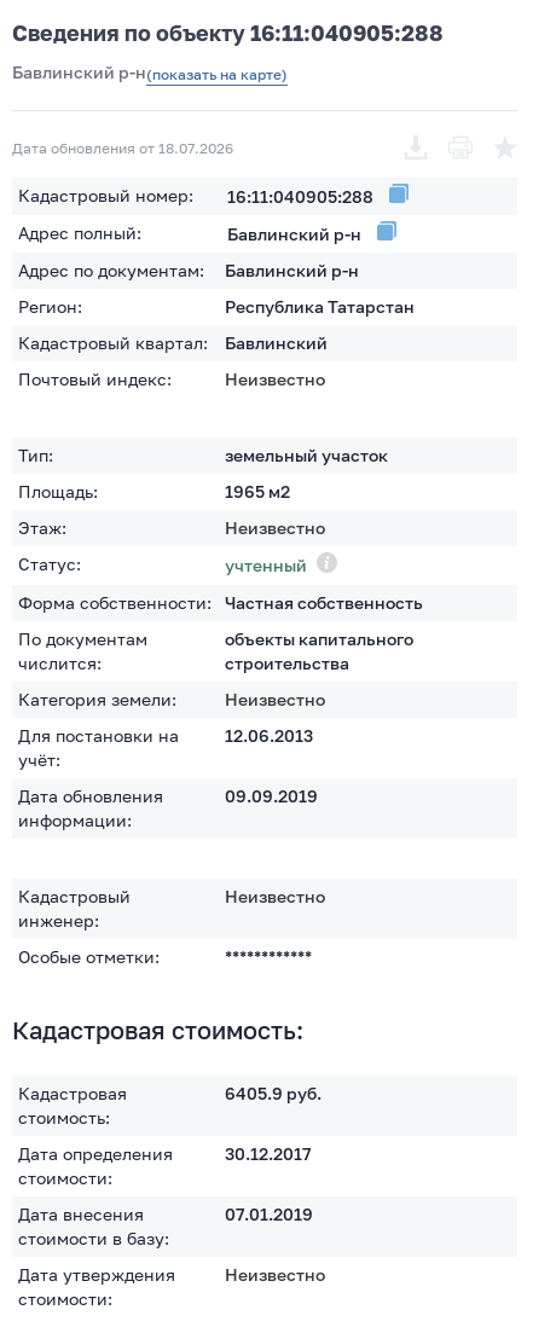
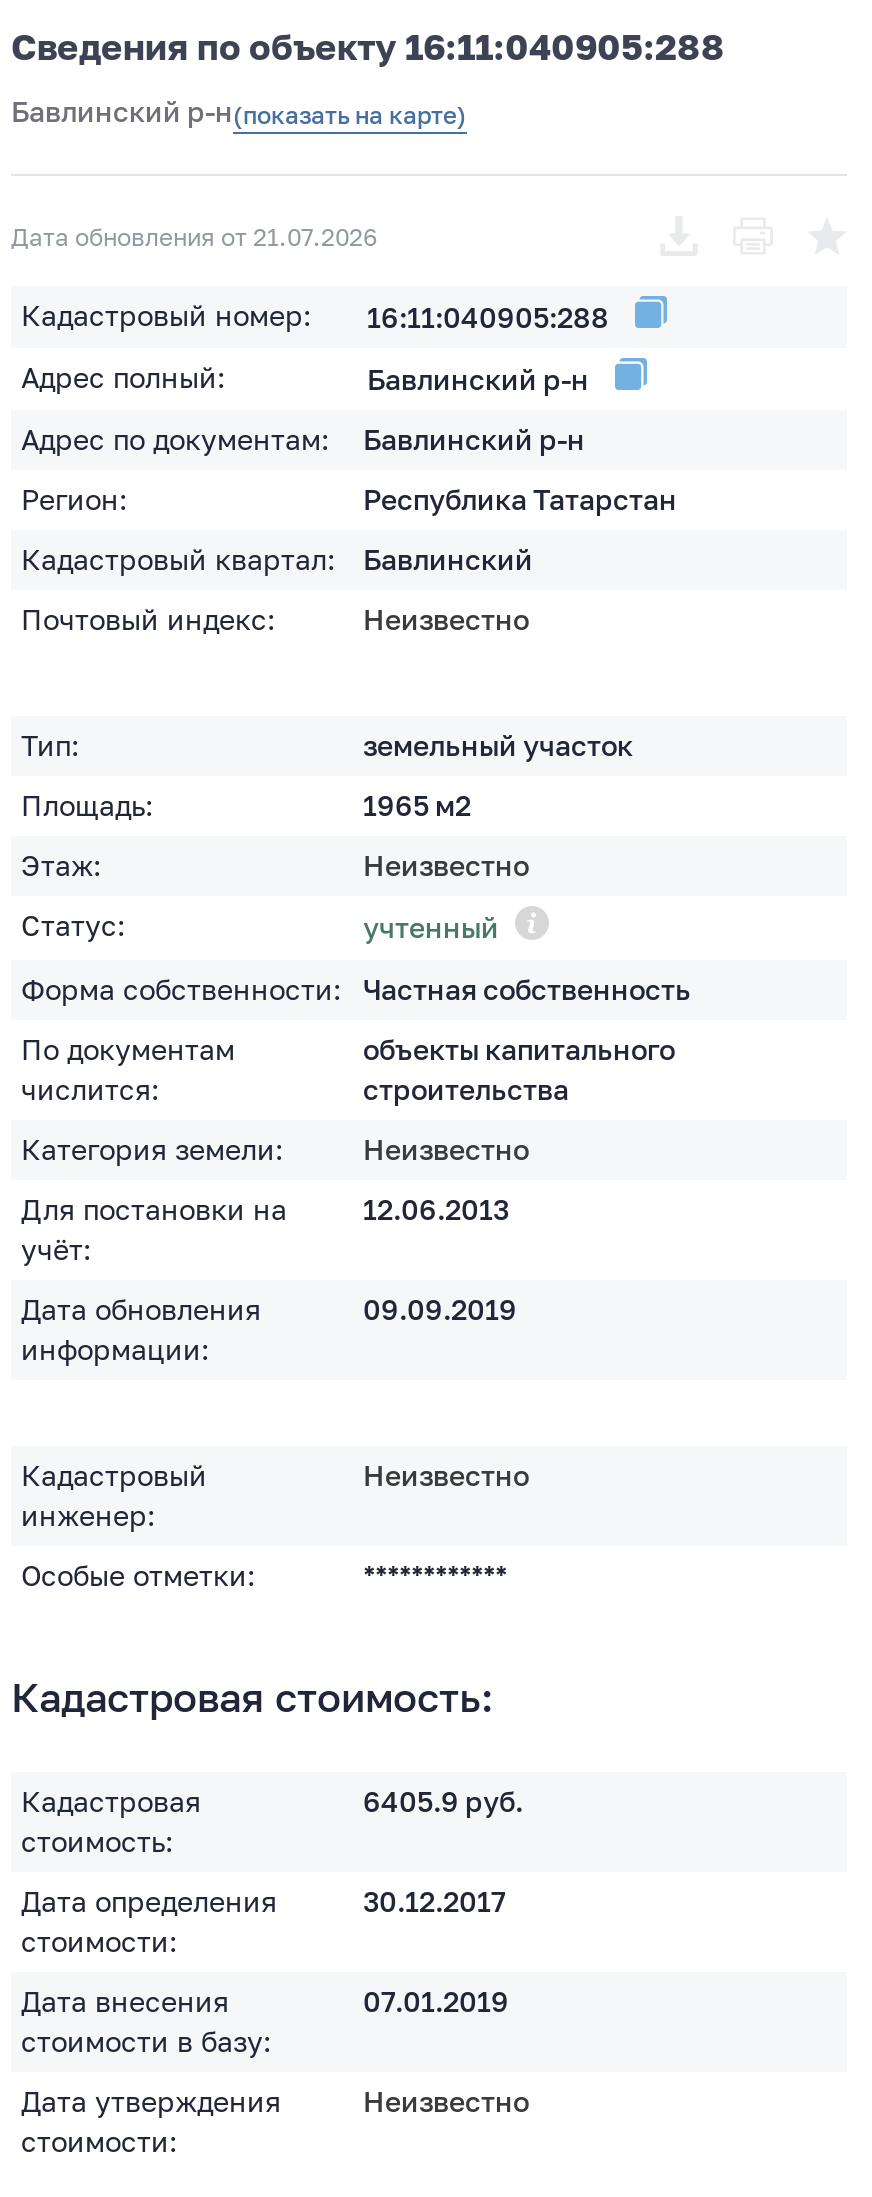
- Дата обновления от 18.07.2026
+ Дата обновления от 21.07.2026
